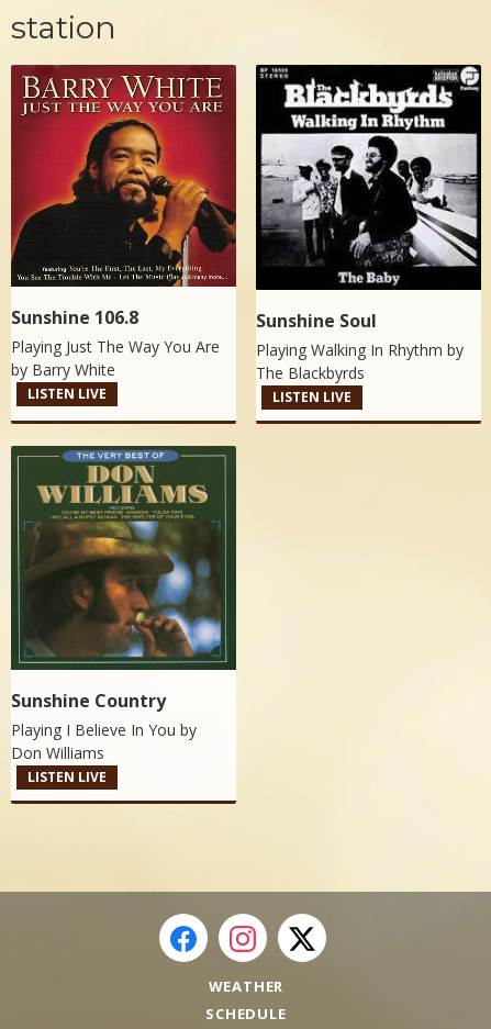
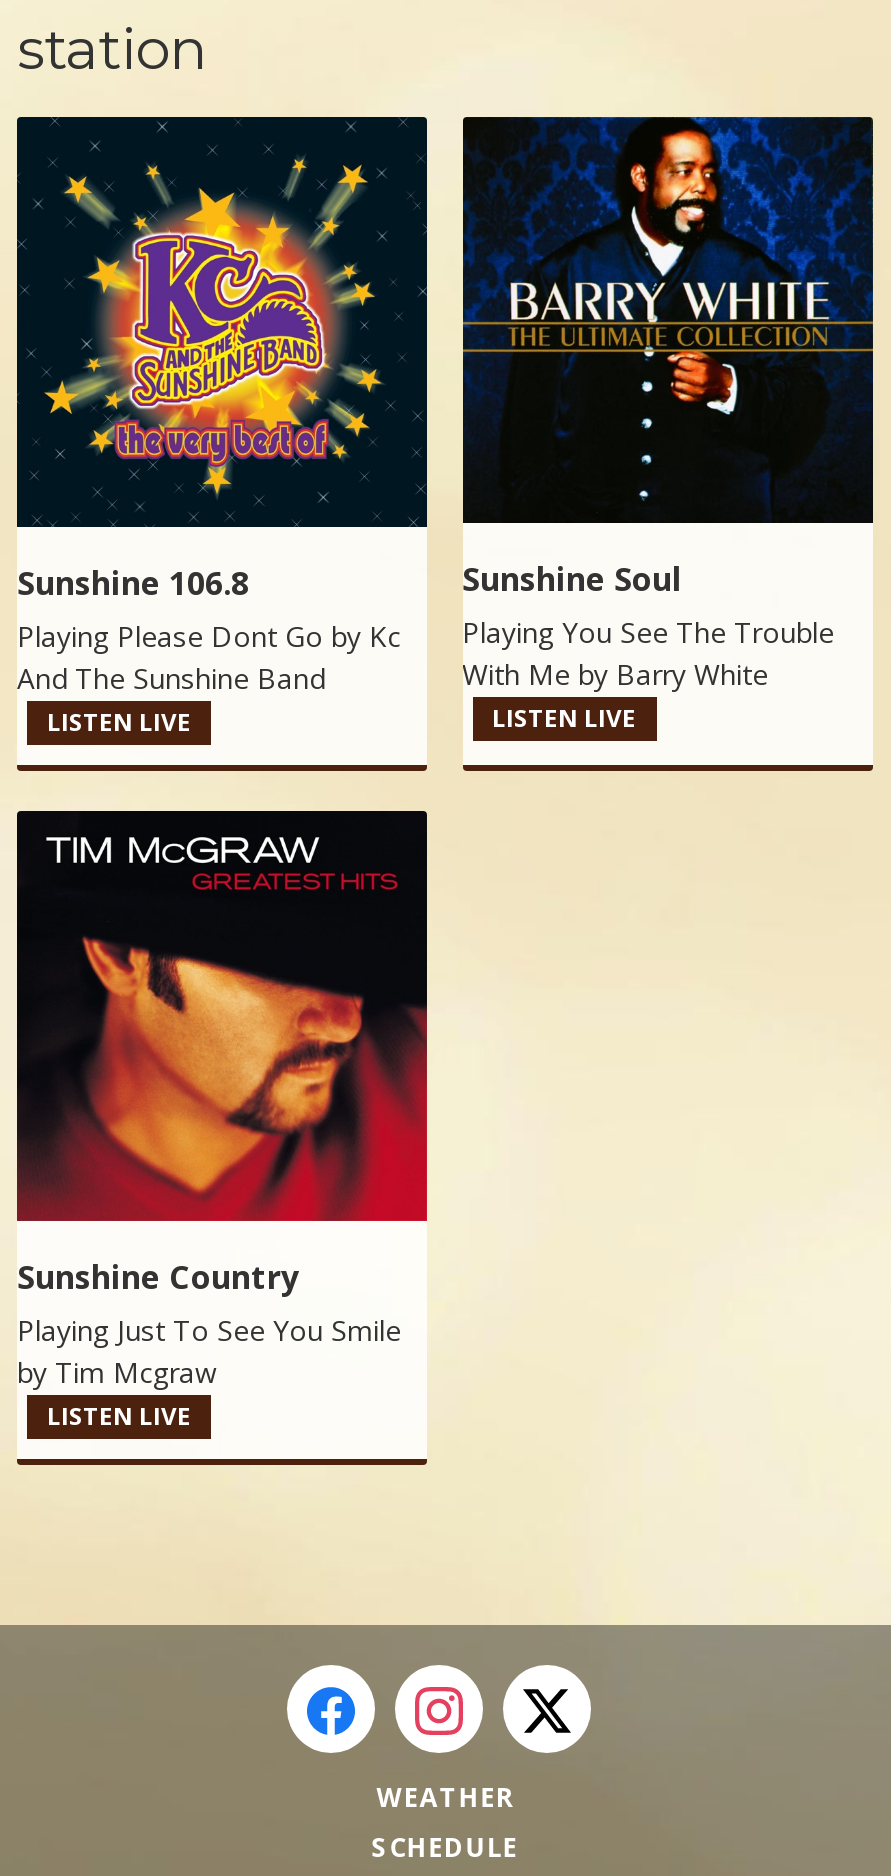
- [image]
+ [image]

- [image]
+ [image]

- Playing Just The Way You Are
- by Barry White
+ Playing Please Dont Go by Kc
+ And The Sunshine Band

- Playing Walking In Rhythm by
- The Blackbyrds
+ Playing You See The Trouble
+ With Me by Barry White

- [image]
+ [image]

- Playing I Believe In You by
- Don Williams
+ Playing Just To See You Smile
+ by Tim Mcgraw
